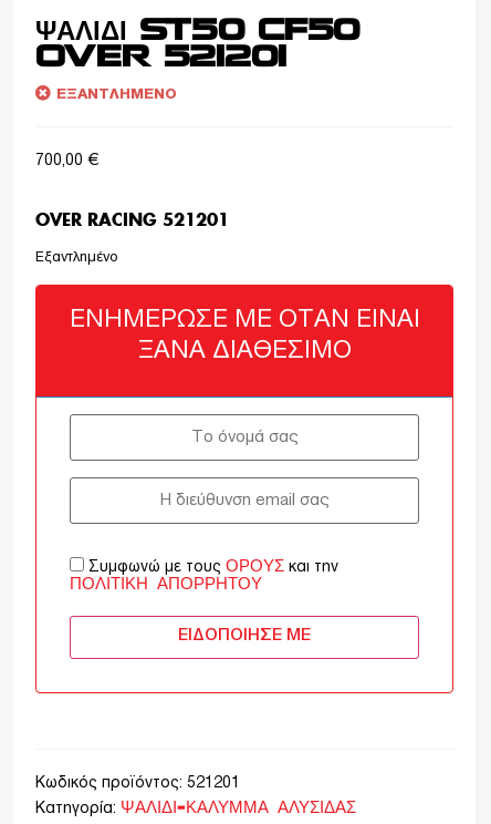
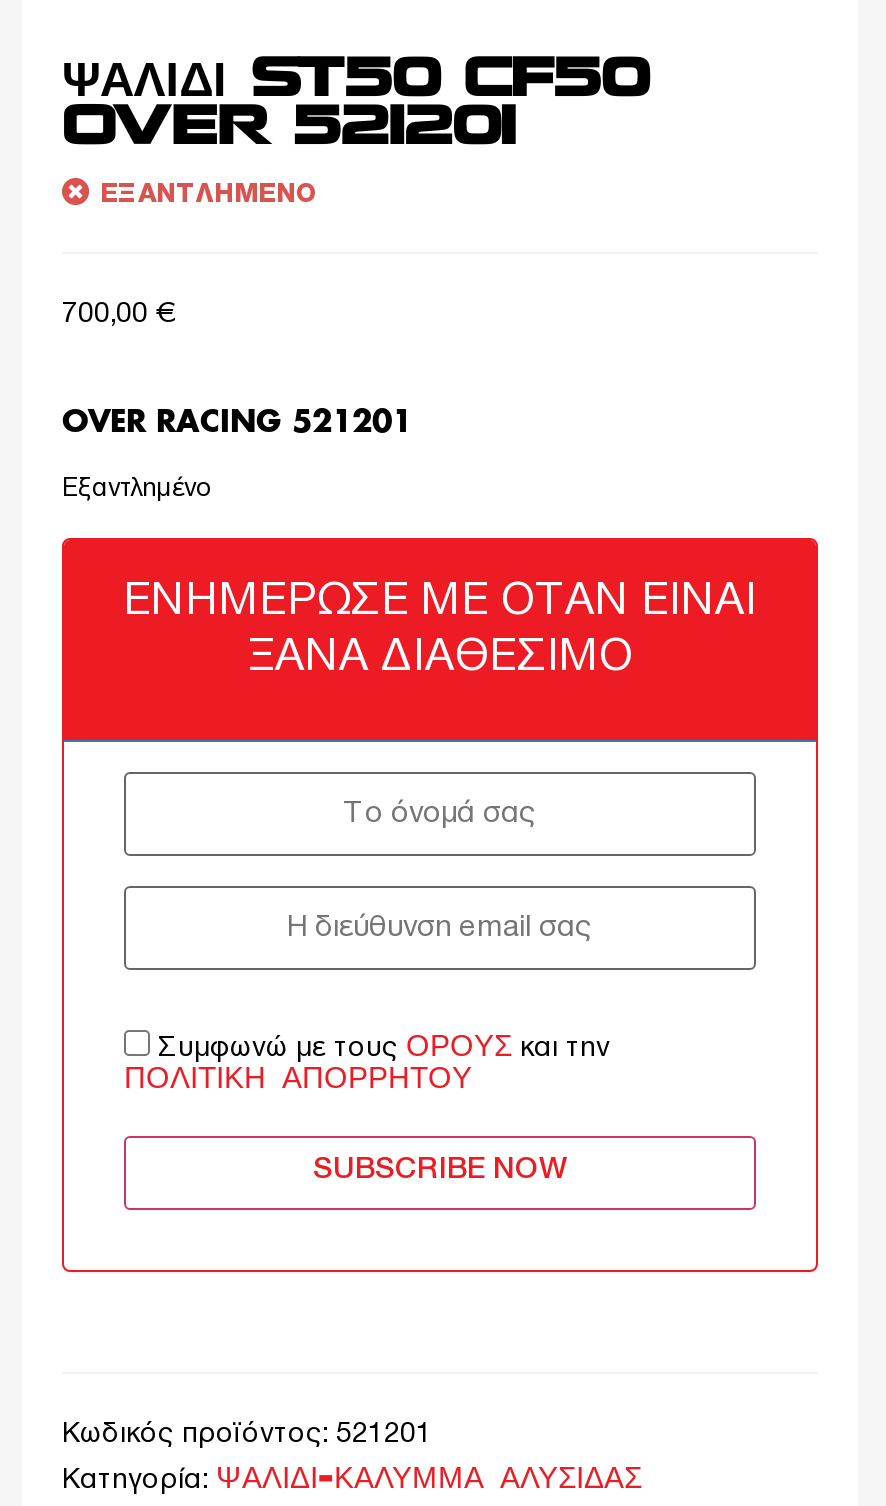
+ SUBSCRIBE NOW
